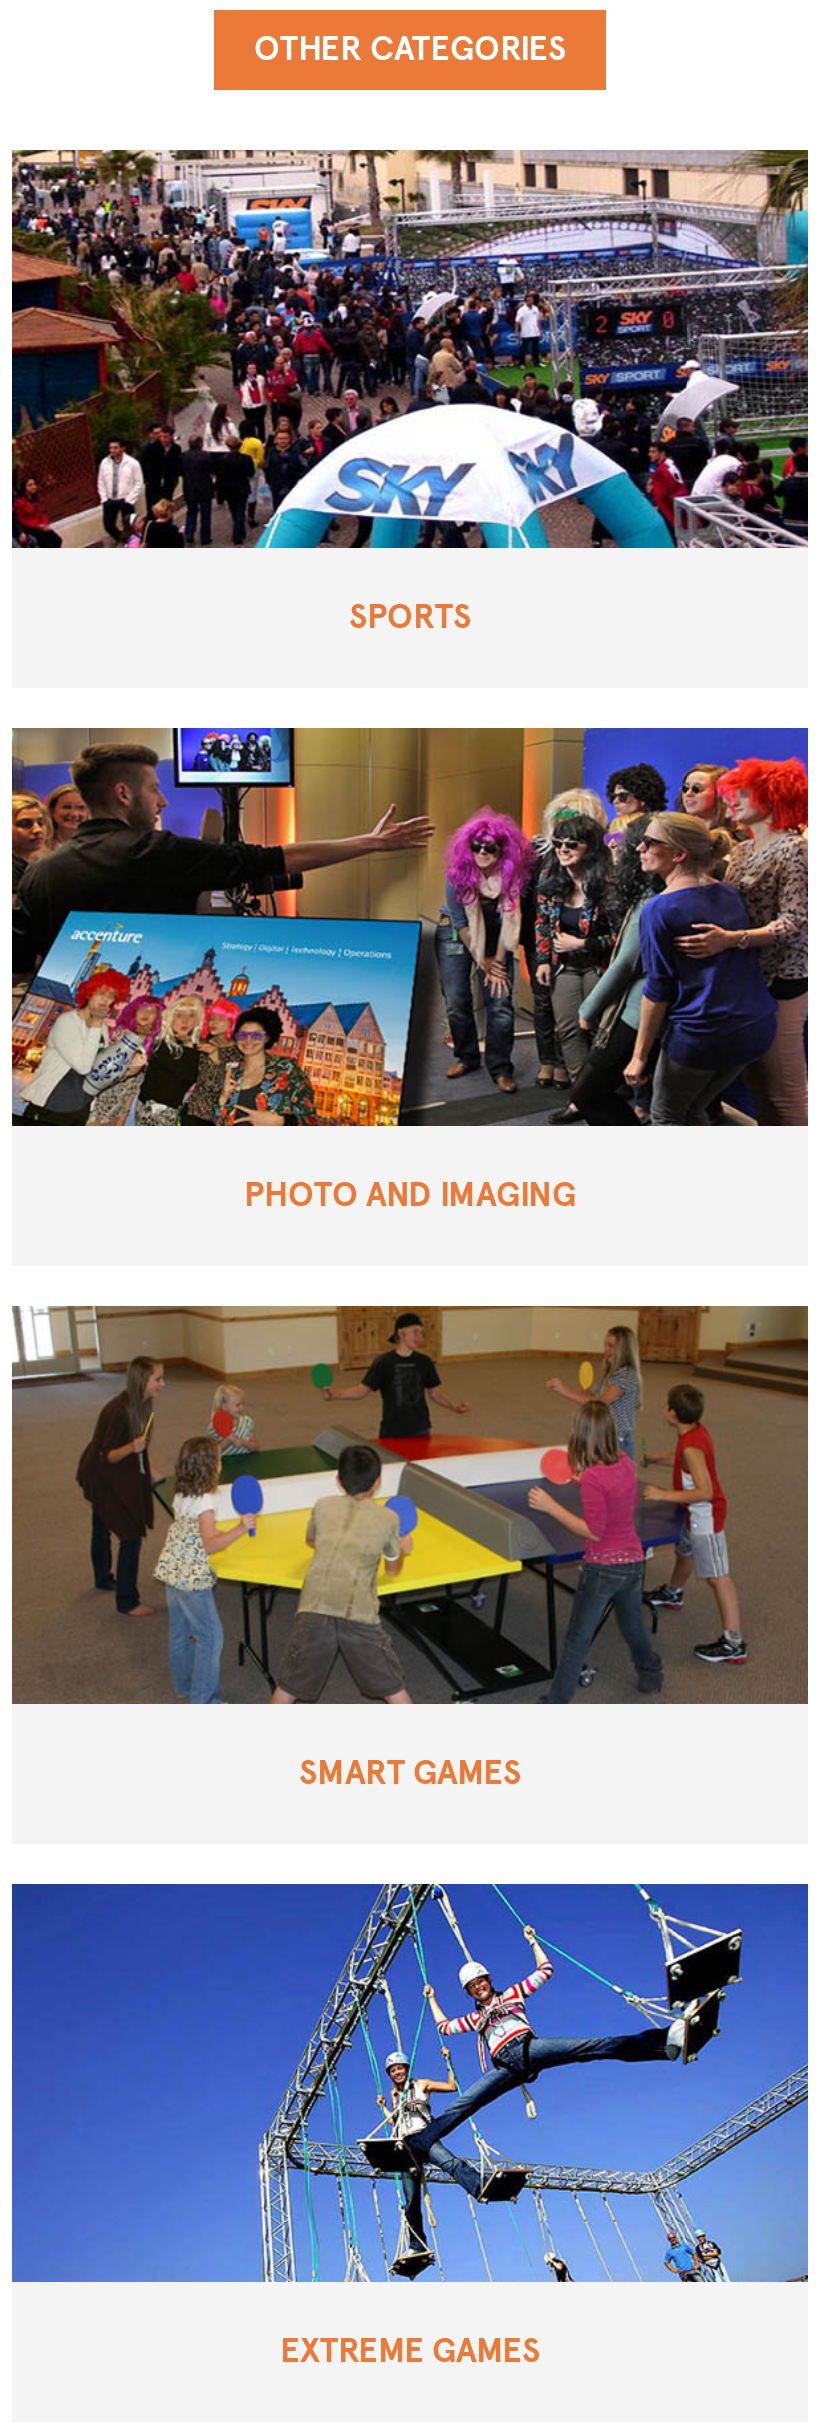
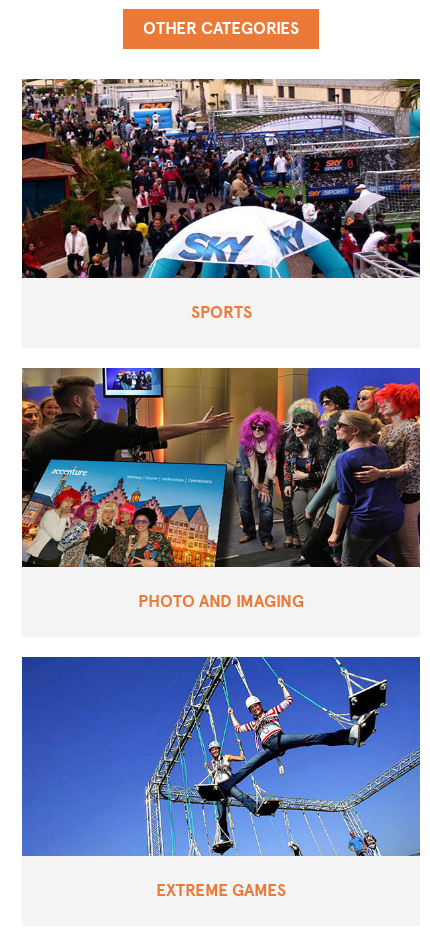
- [image]
- SMART GAMES
